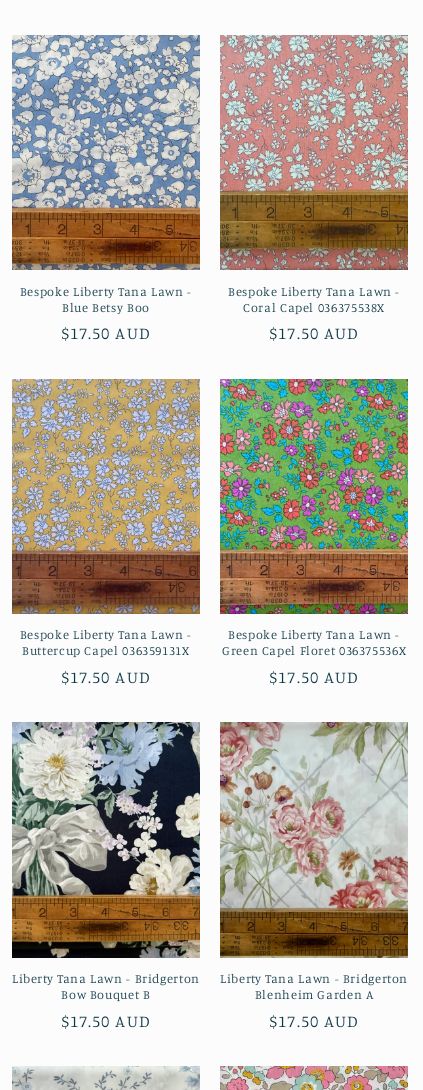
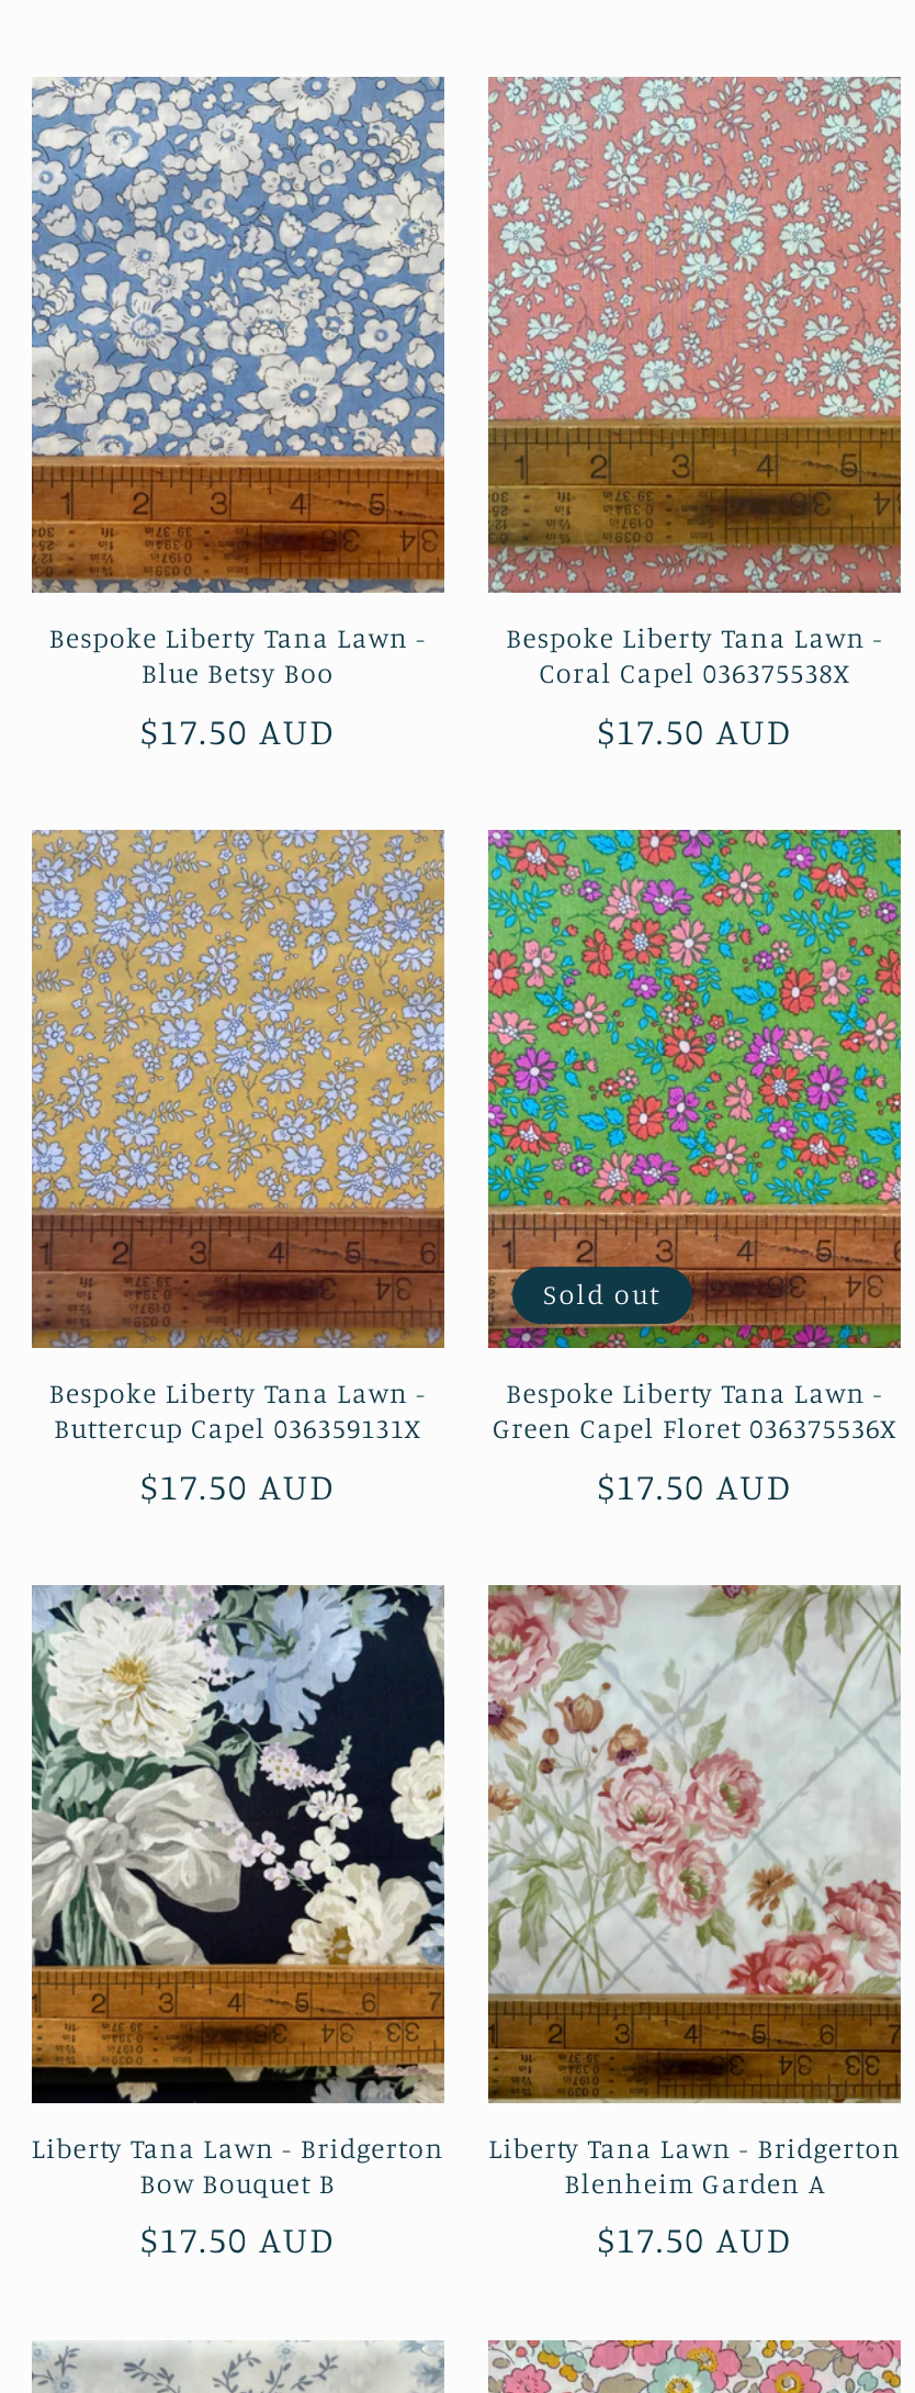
+ Sold out
